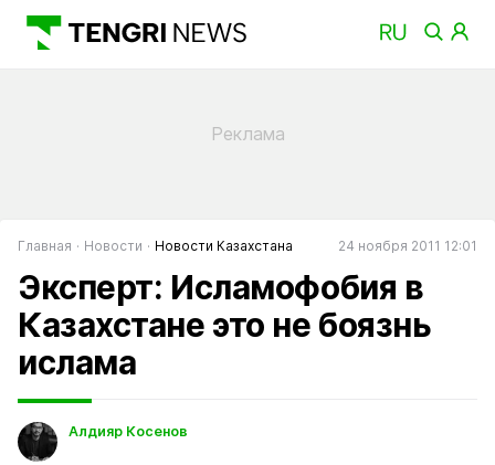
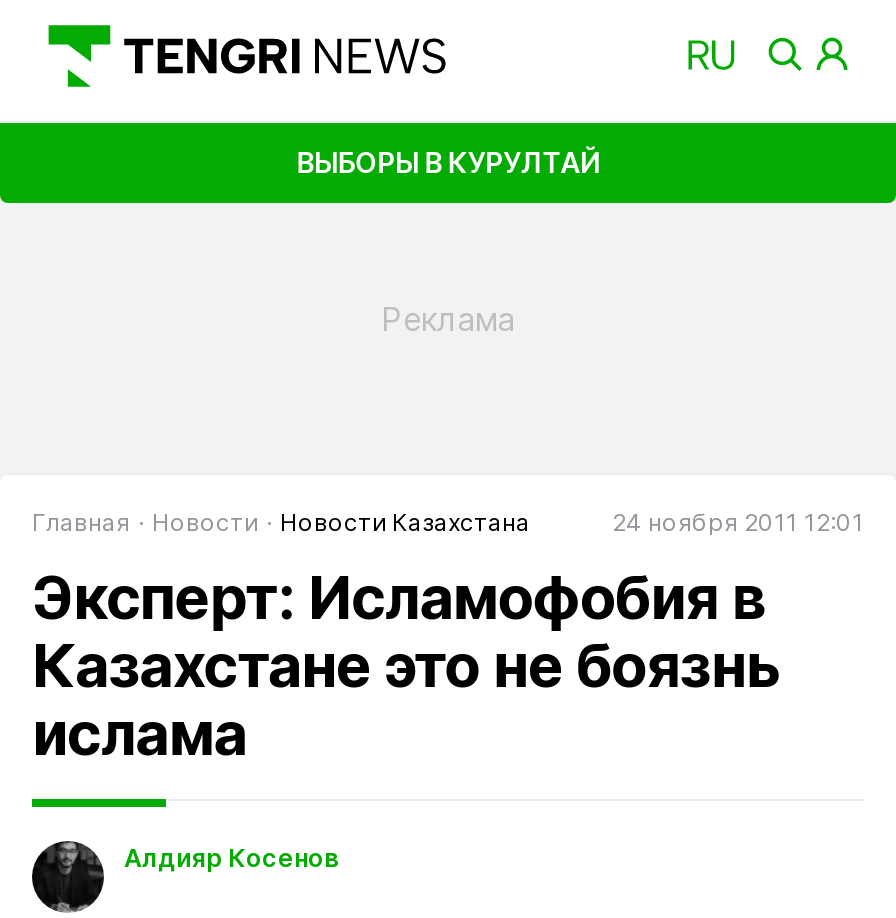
+ ВЫБОРЫ В КУРУЛТАЙ
